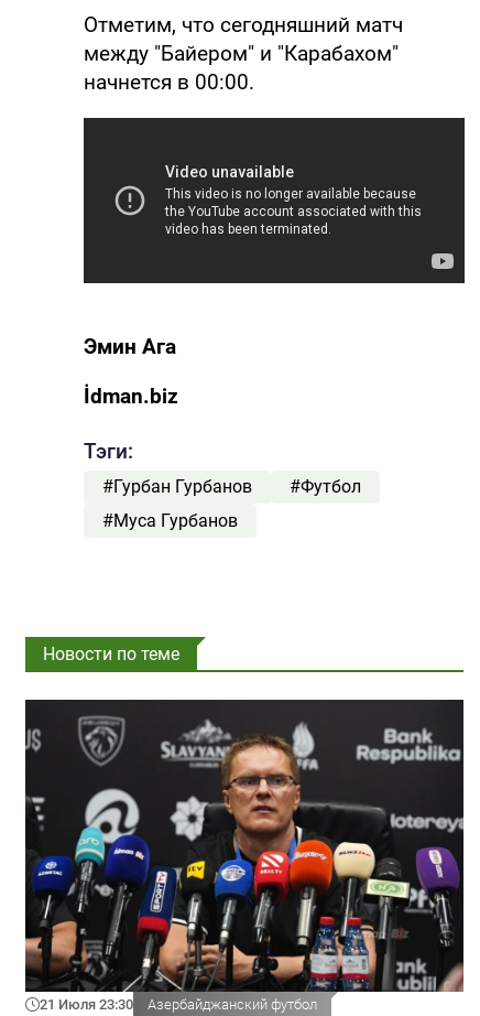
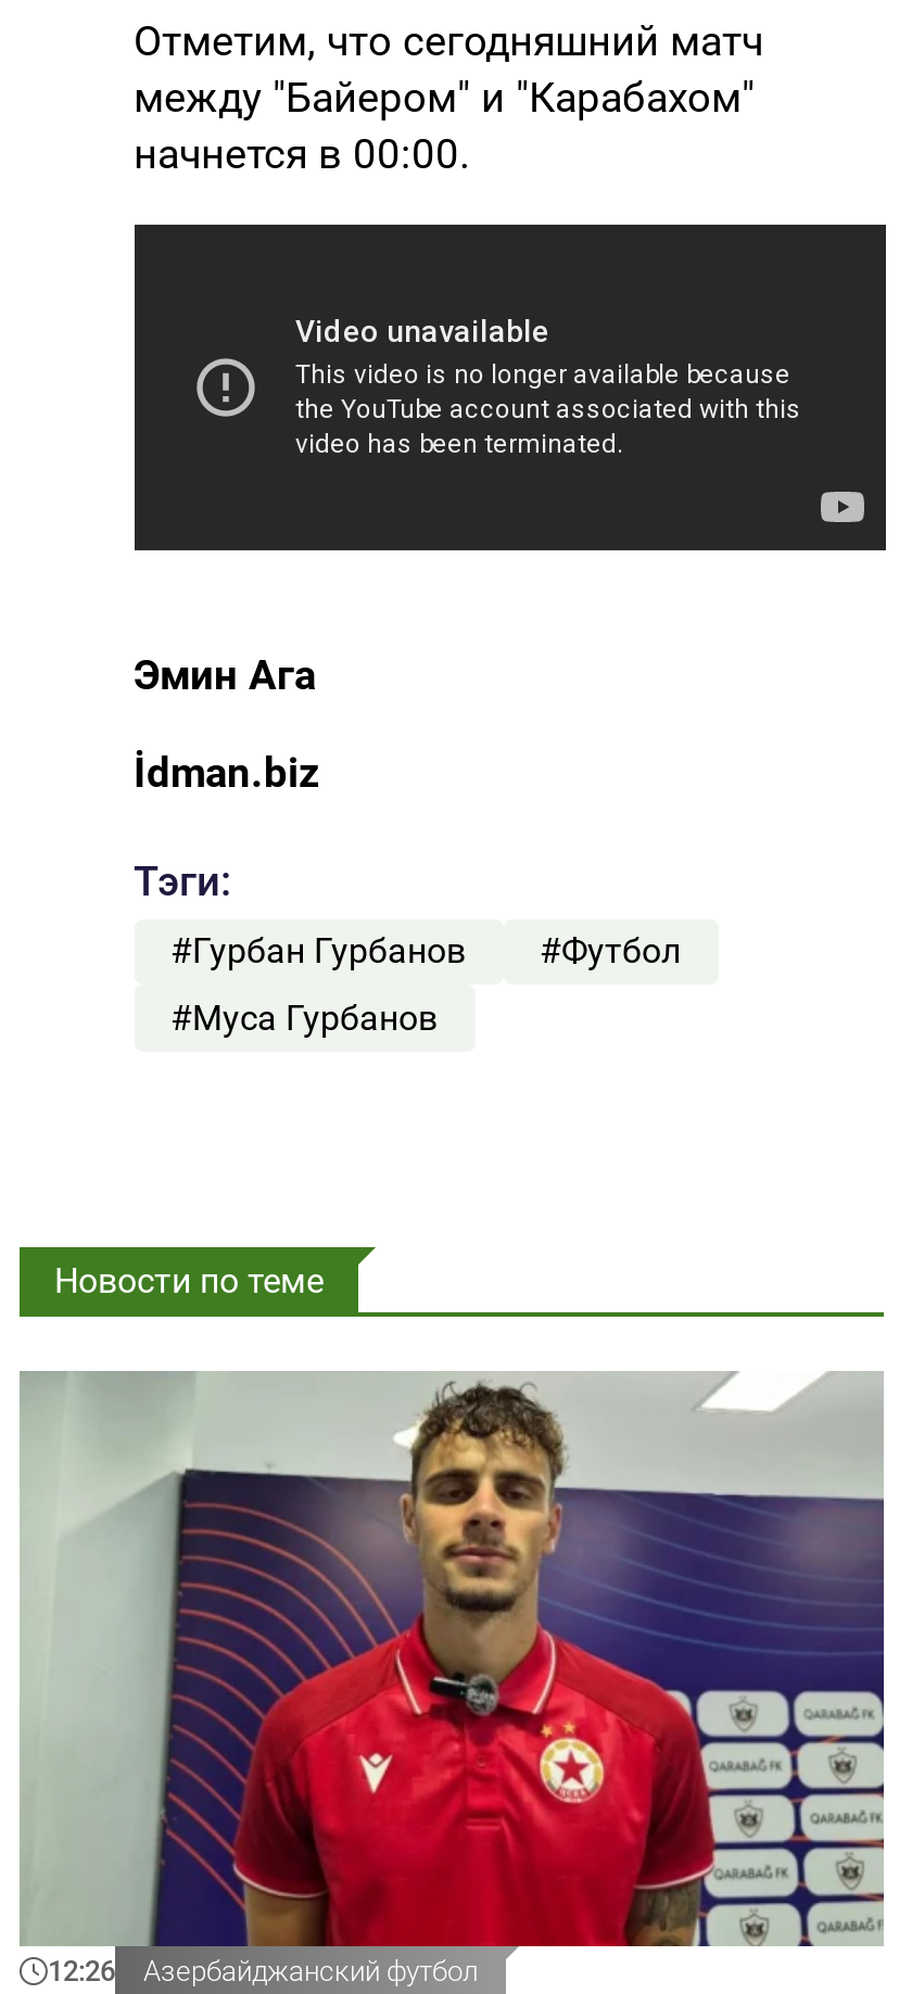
- [image]
- 21 Июля 23:30 Азербайджанский футбол
+ [image]
+ 12:26 Азербайджанский футбол
